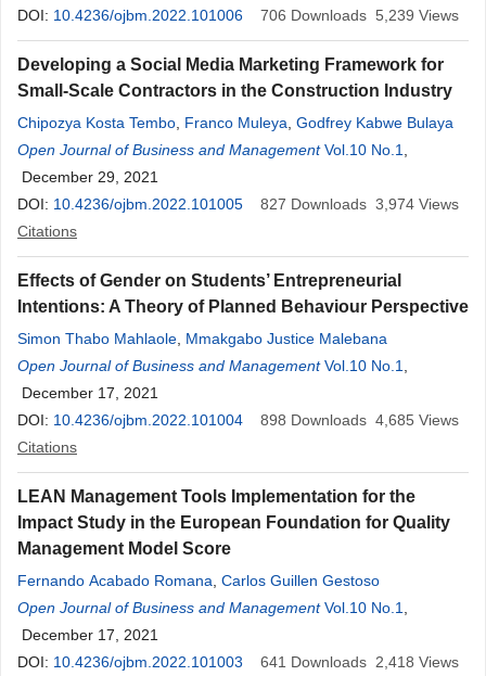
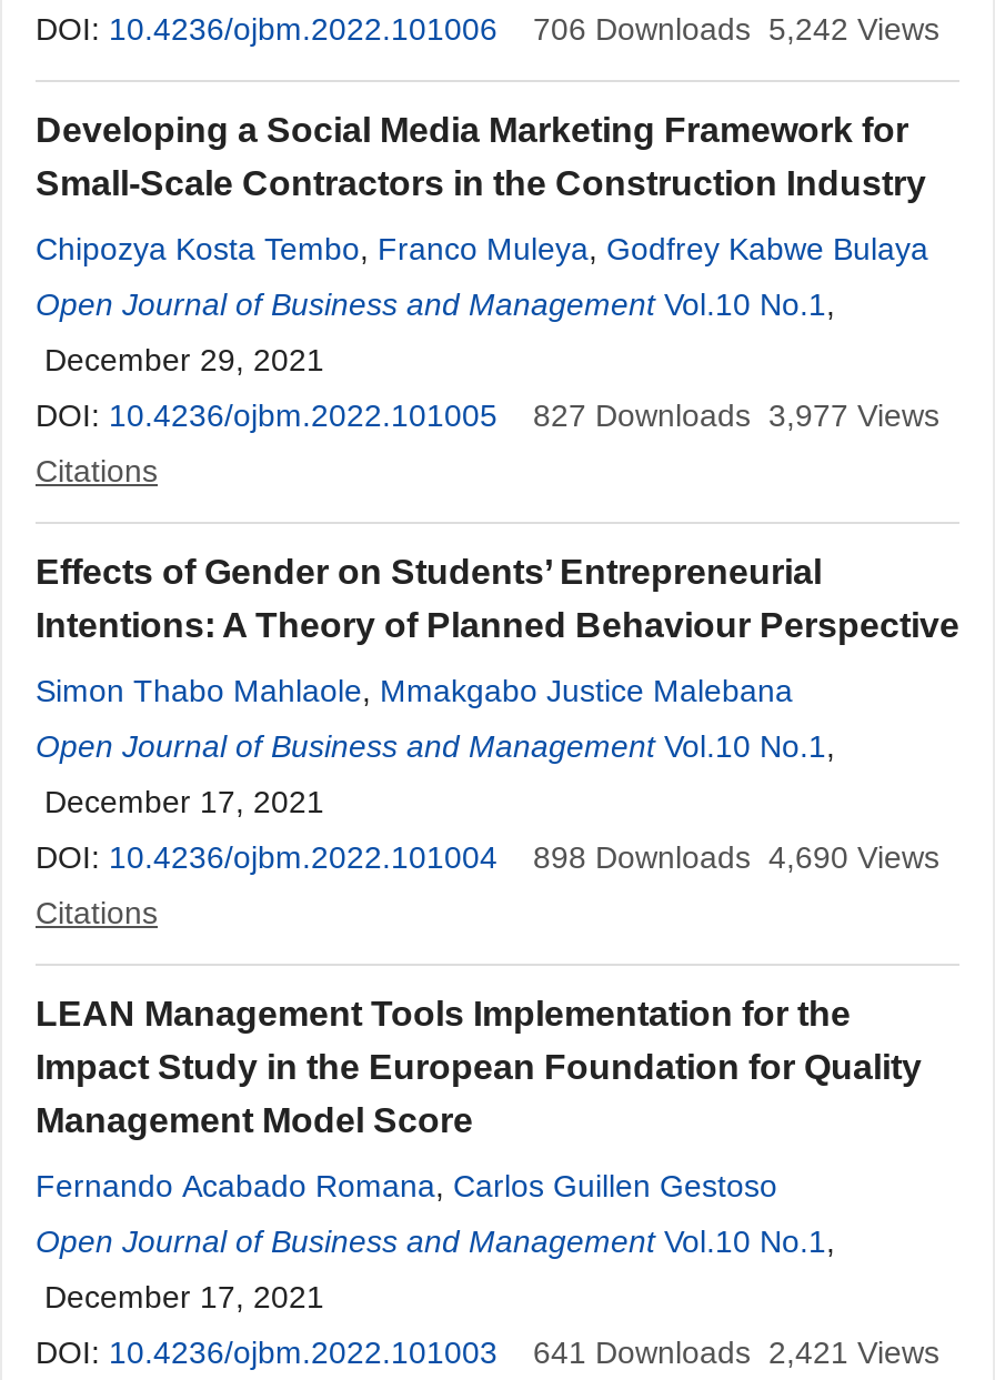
- 706 Downloads 5,239 Views
+ 706 Downloads 5,242 Views

- 827 Downloads 3,974 Views
+ 827 Downloads 3,977 Views

- 898 Downloads 4,685 Views
+ 898 Downloads 4,690 Views

- 641 Downloads 2,418 Views
+ 641 Downloads 2,421 Views
